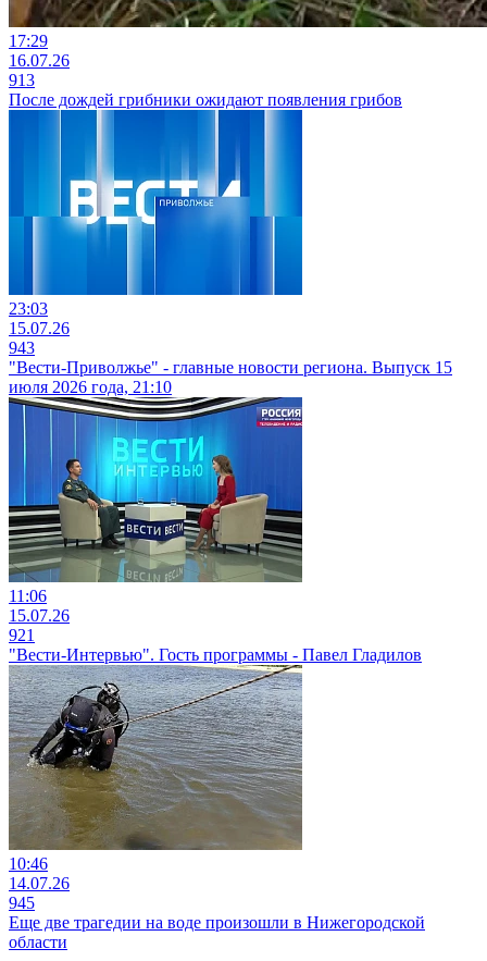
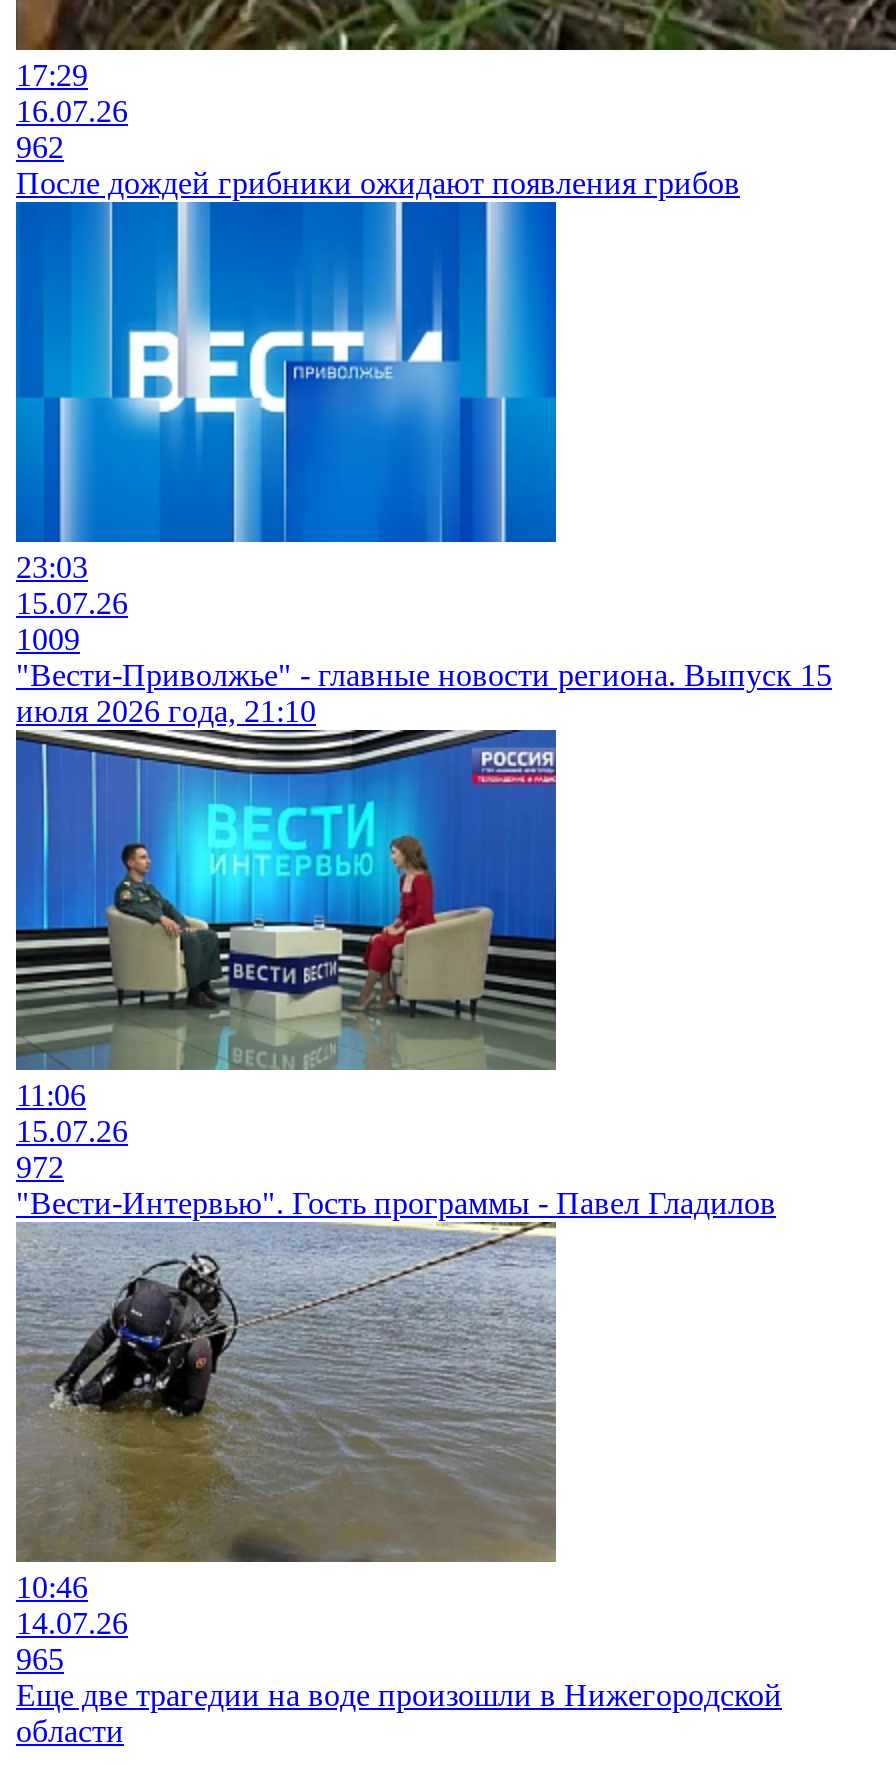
- 913
+ 962

- 943
+ 1009

- 921
+ 972

- 945
+ 965
